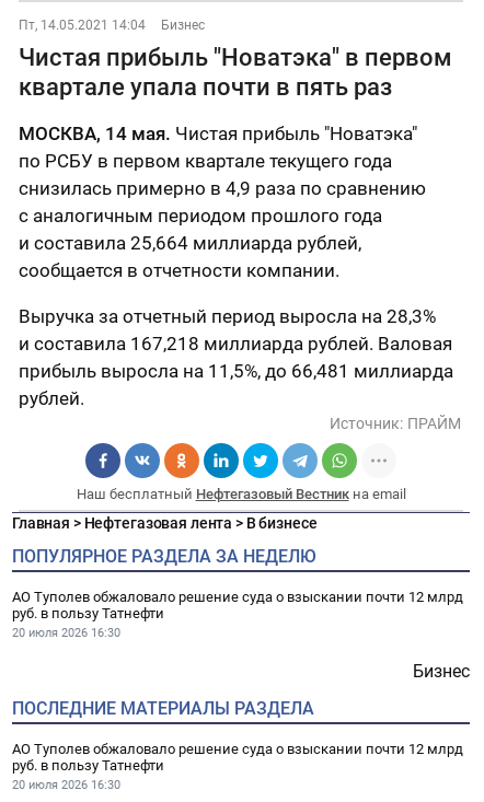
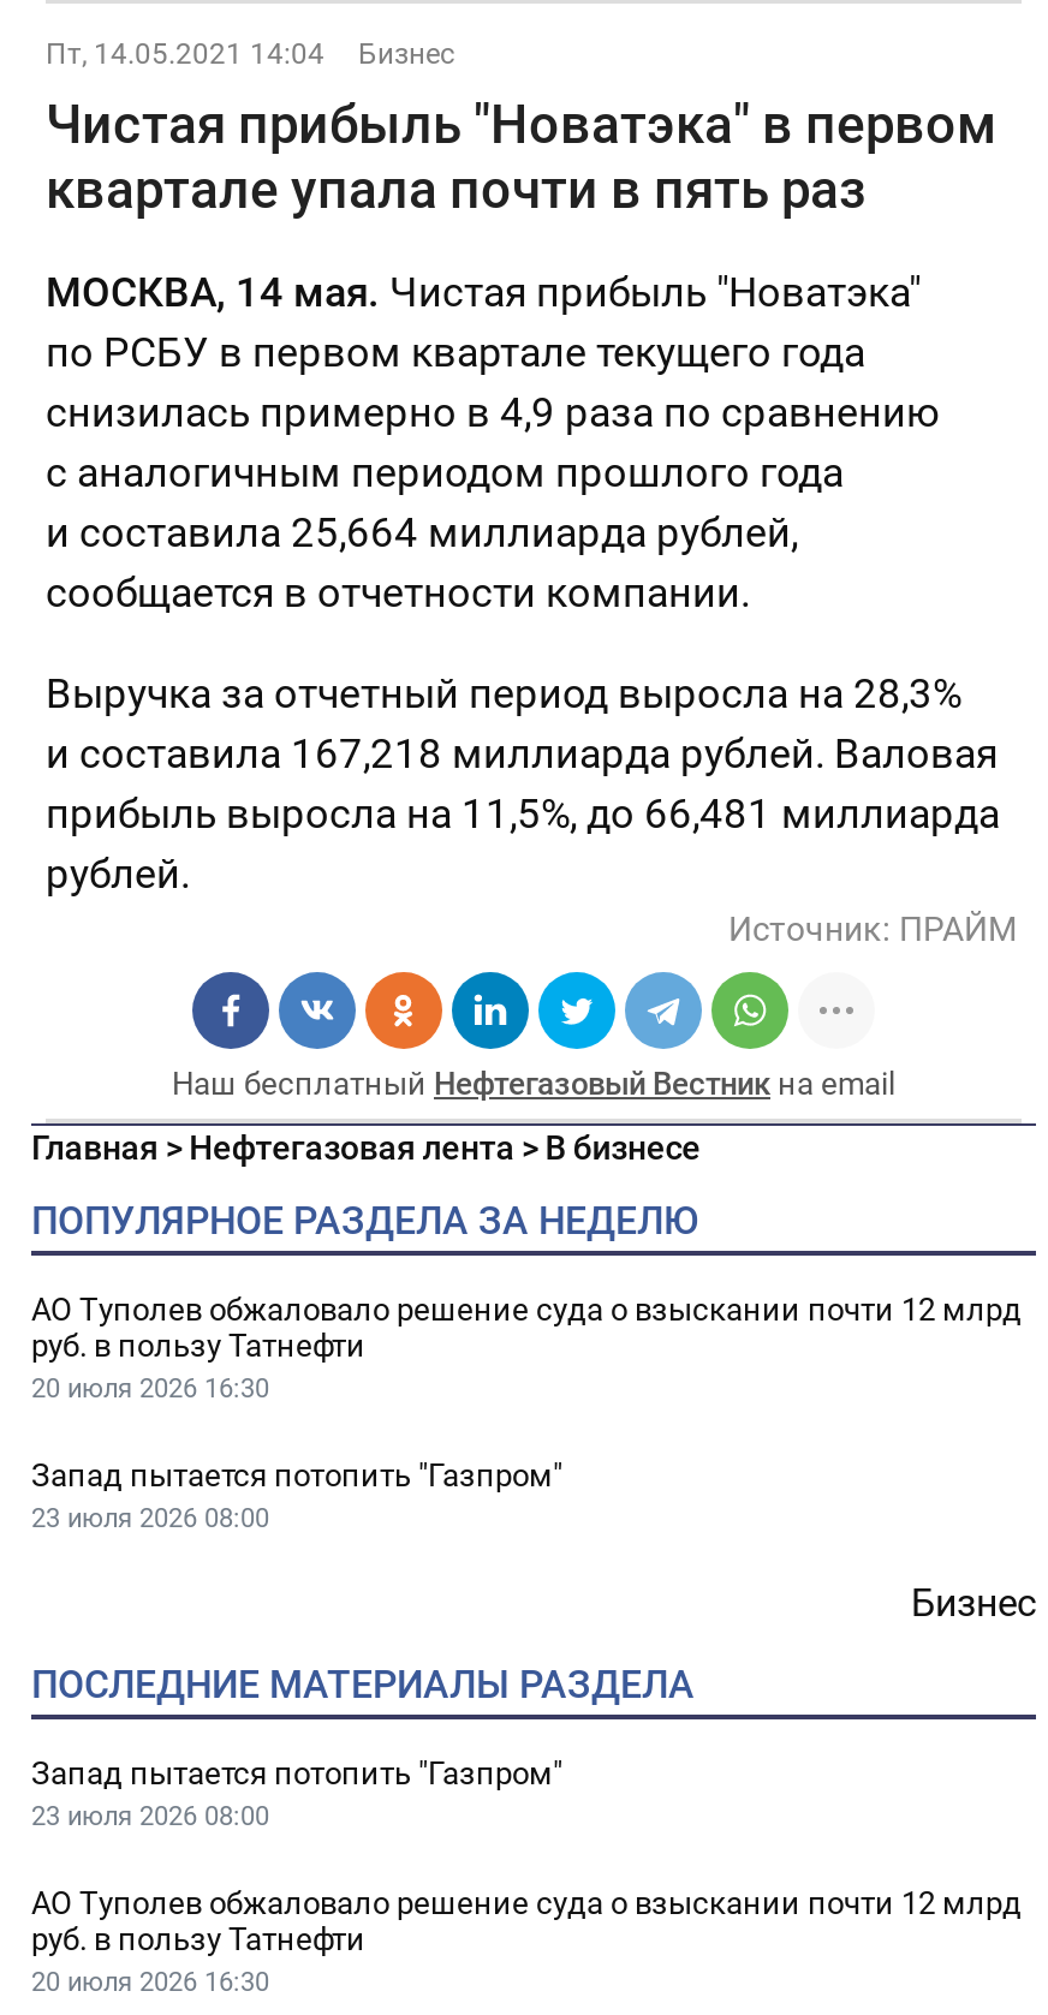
+ Запад пытается потопить "Газпром"
+ 23 июля 2026 08:00

+ Запад пытается потопить "Газпром"
+ 23 июля 2026 08:00
